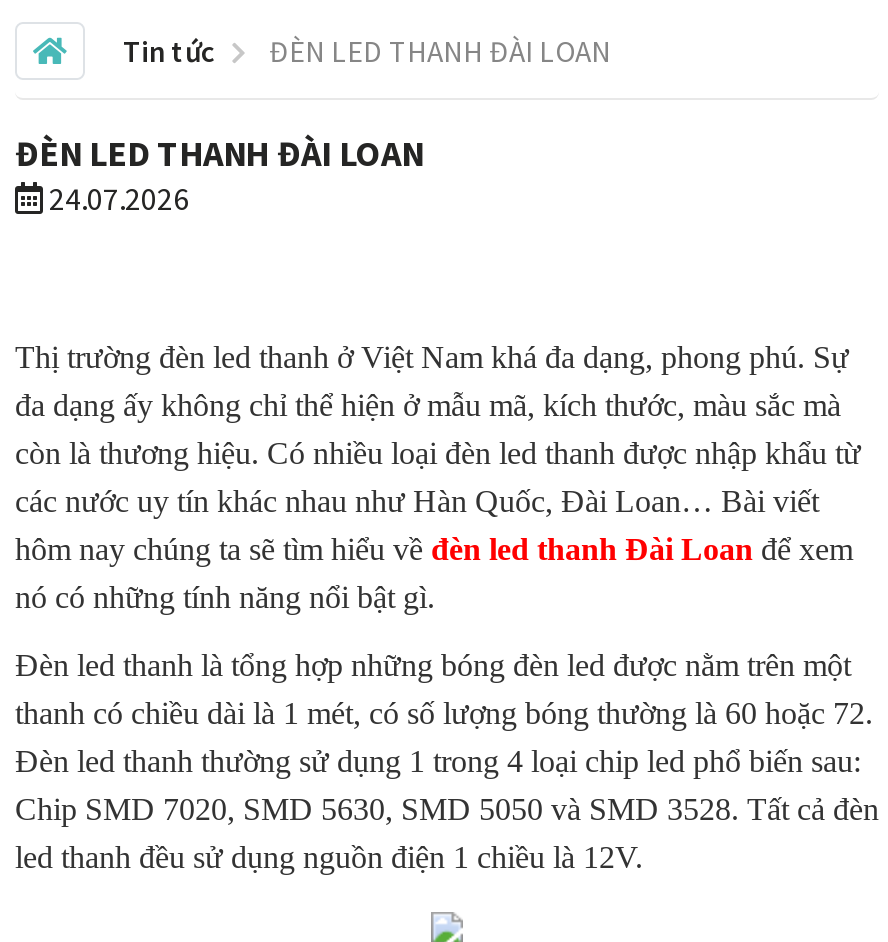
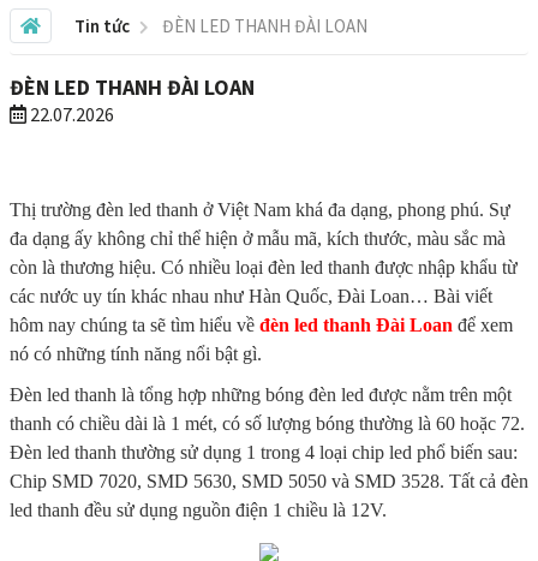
- 24.07.2026
+ 22.07.2026
